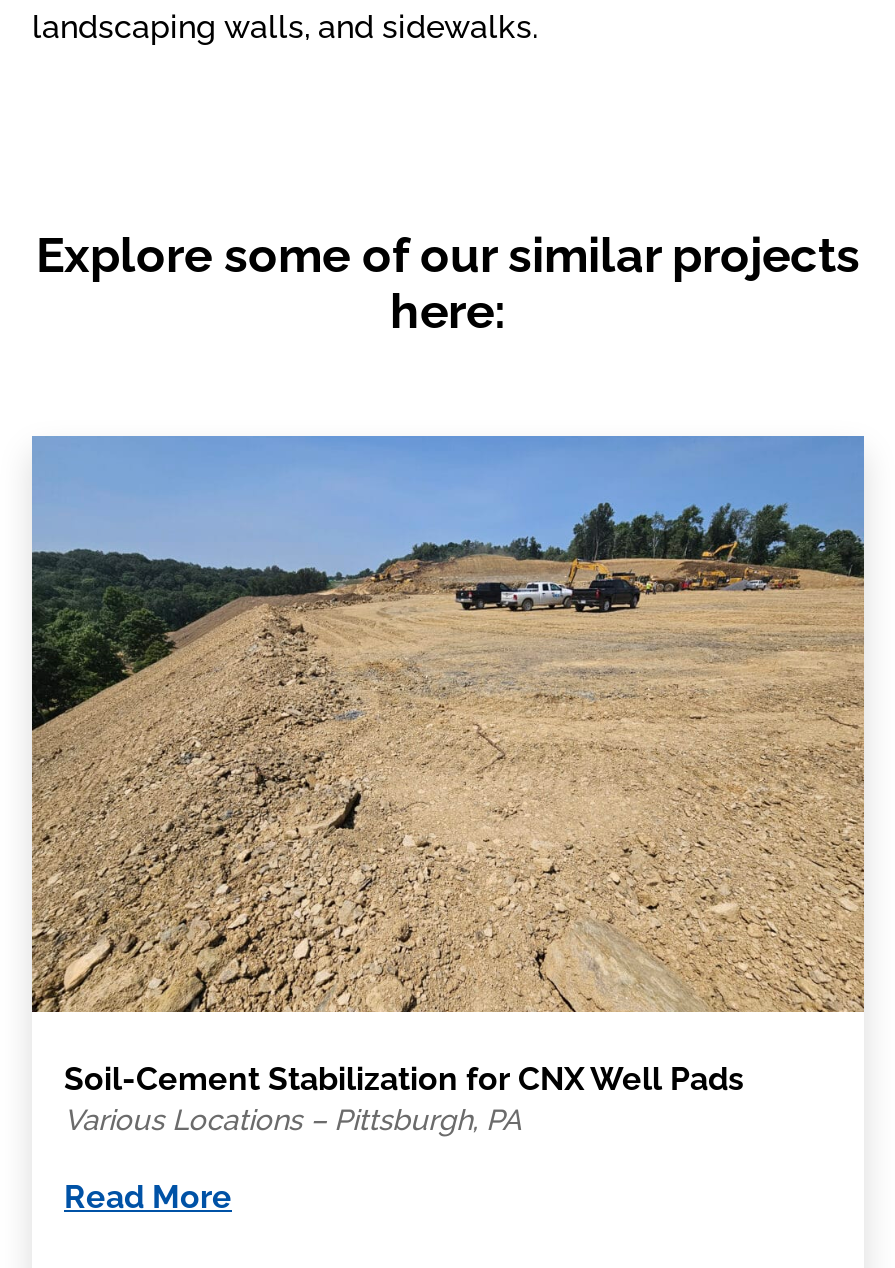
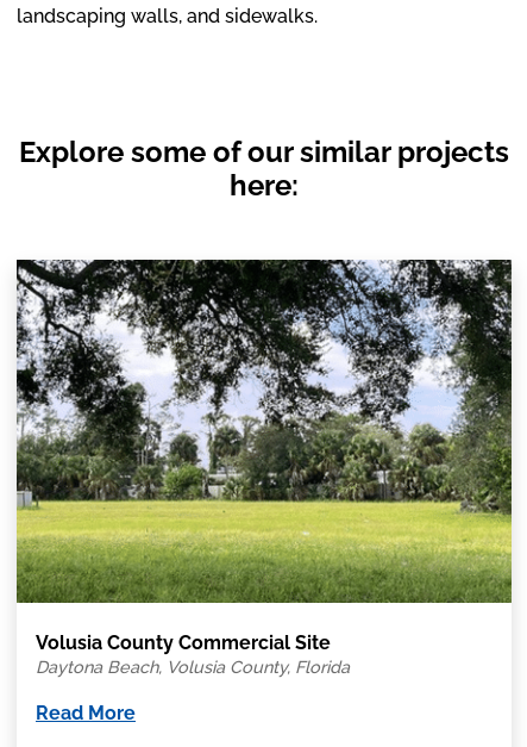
- [image]
- Soil-Cement Stabilization for CNX Well Pads
- Various Locations – Pittsburgh, PA
+ [image]
+ Volusia County Commercial Site
+ Daytona Beach, Volusia County, Florida
